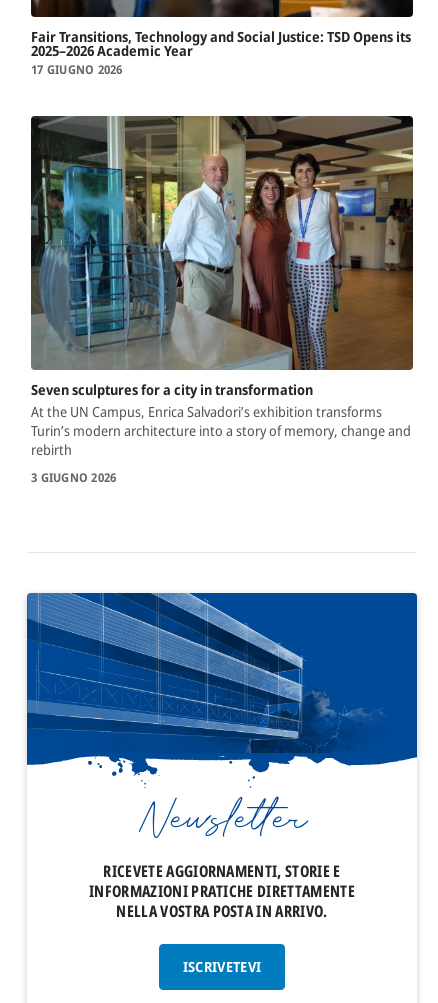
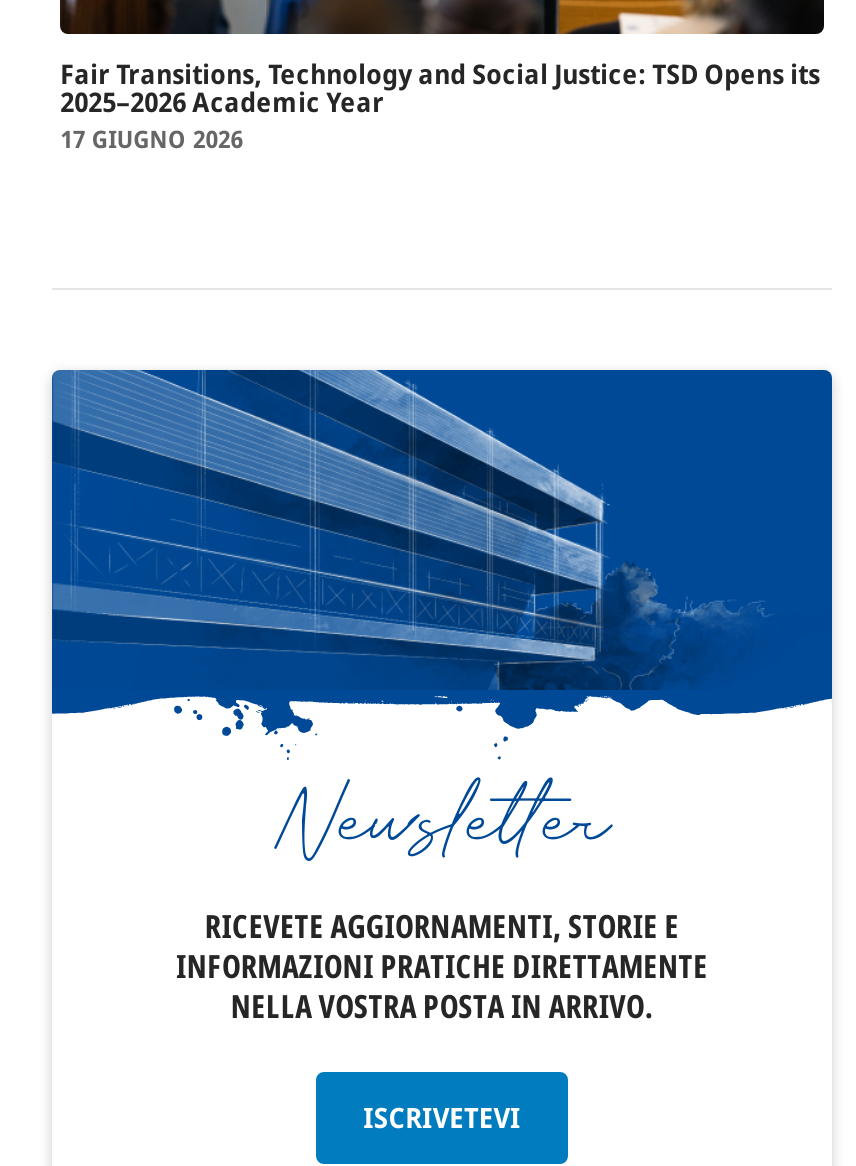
- [image]
- Seven sculptures for a city in transformation
- At the UN Campus, Enrica Salvadori’s exhibition transforms
- Turin’s modern architecture into a story of memory, change and
- rebirth
- 3 GIUGNO 2026
